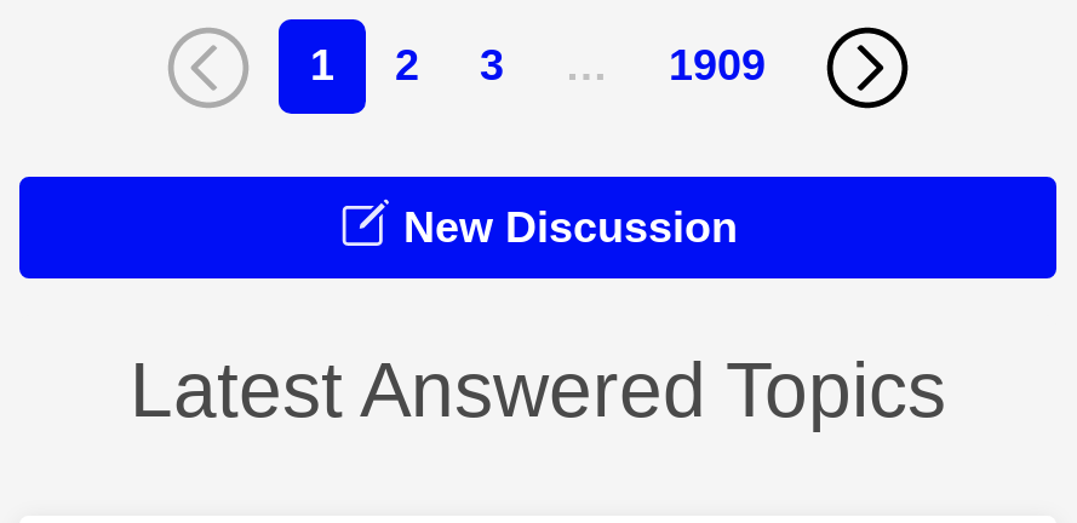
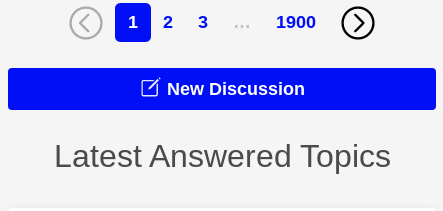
- 1909
+ 1900
